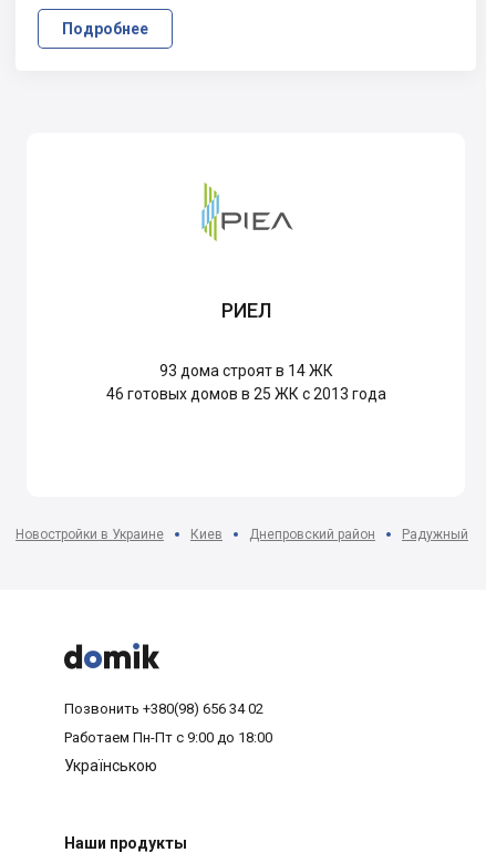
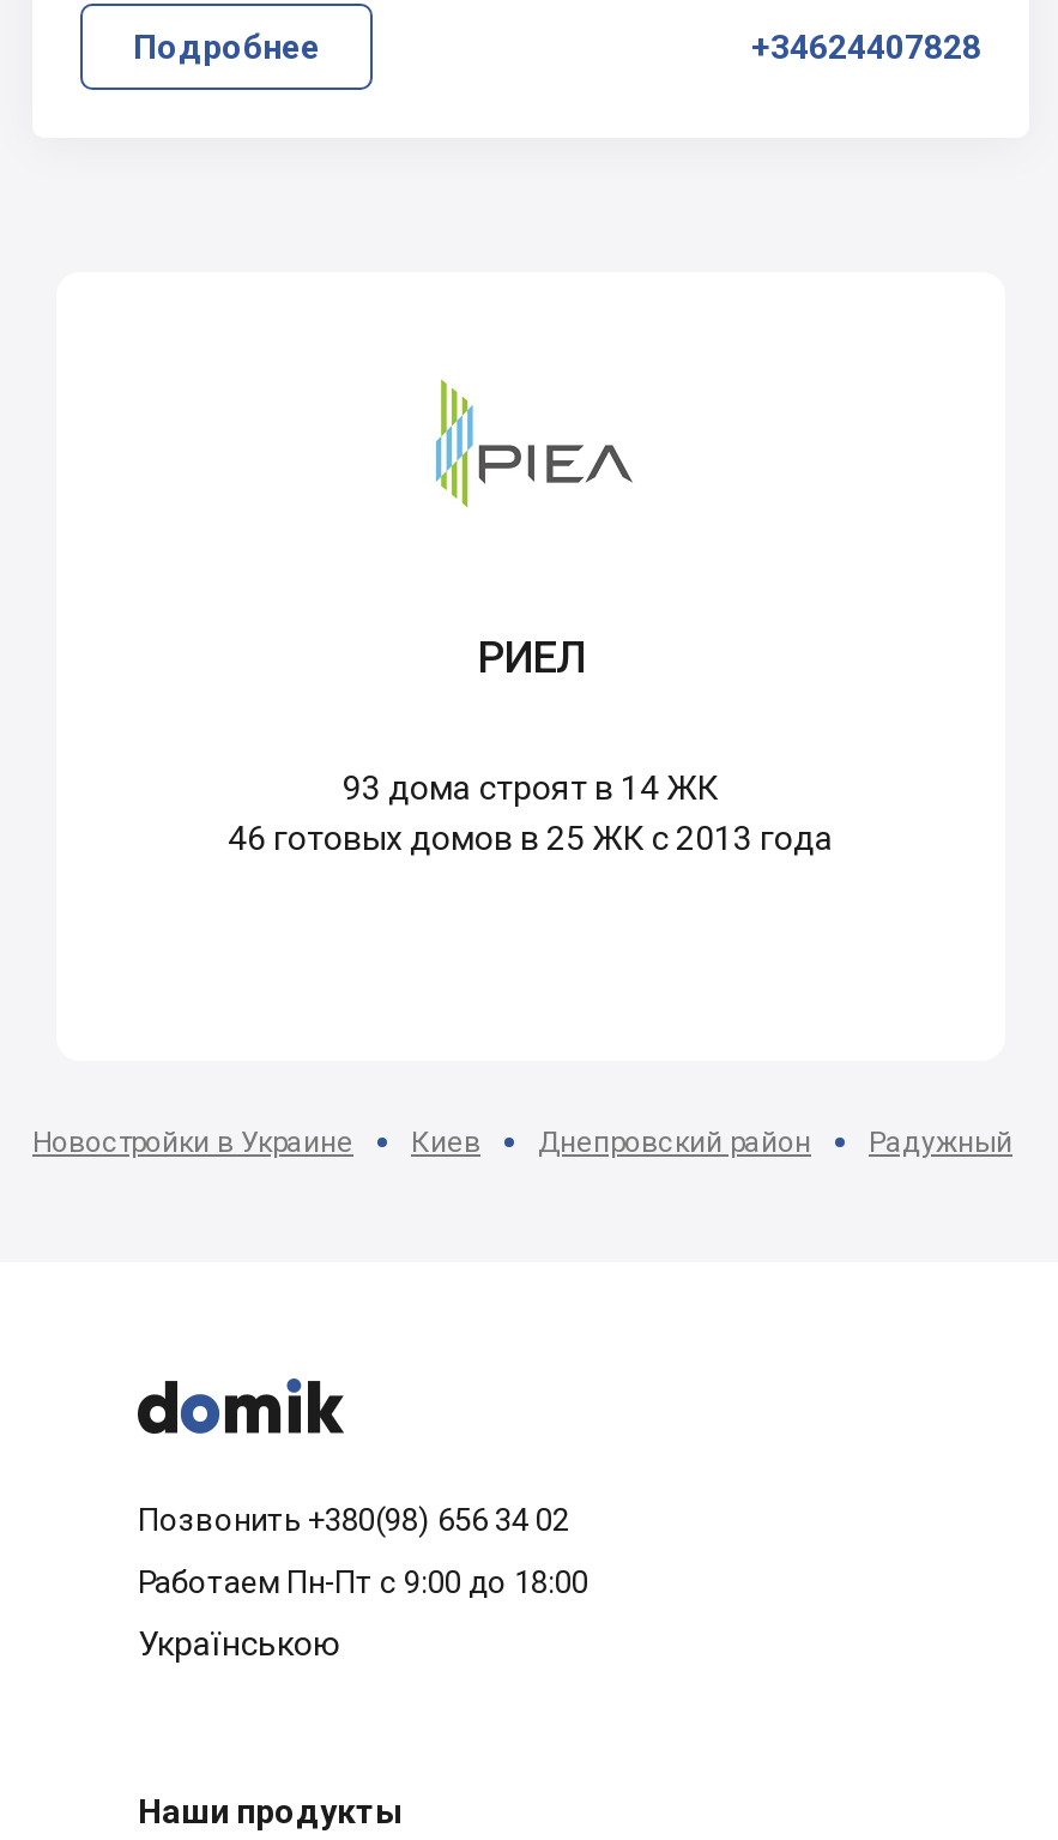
+ +34624407828
